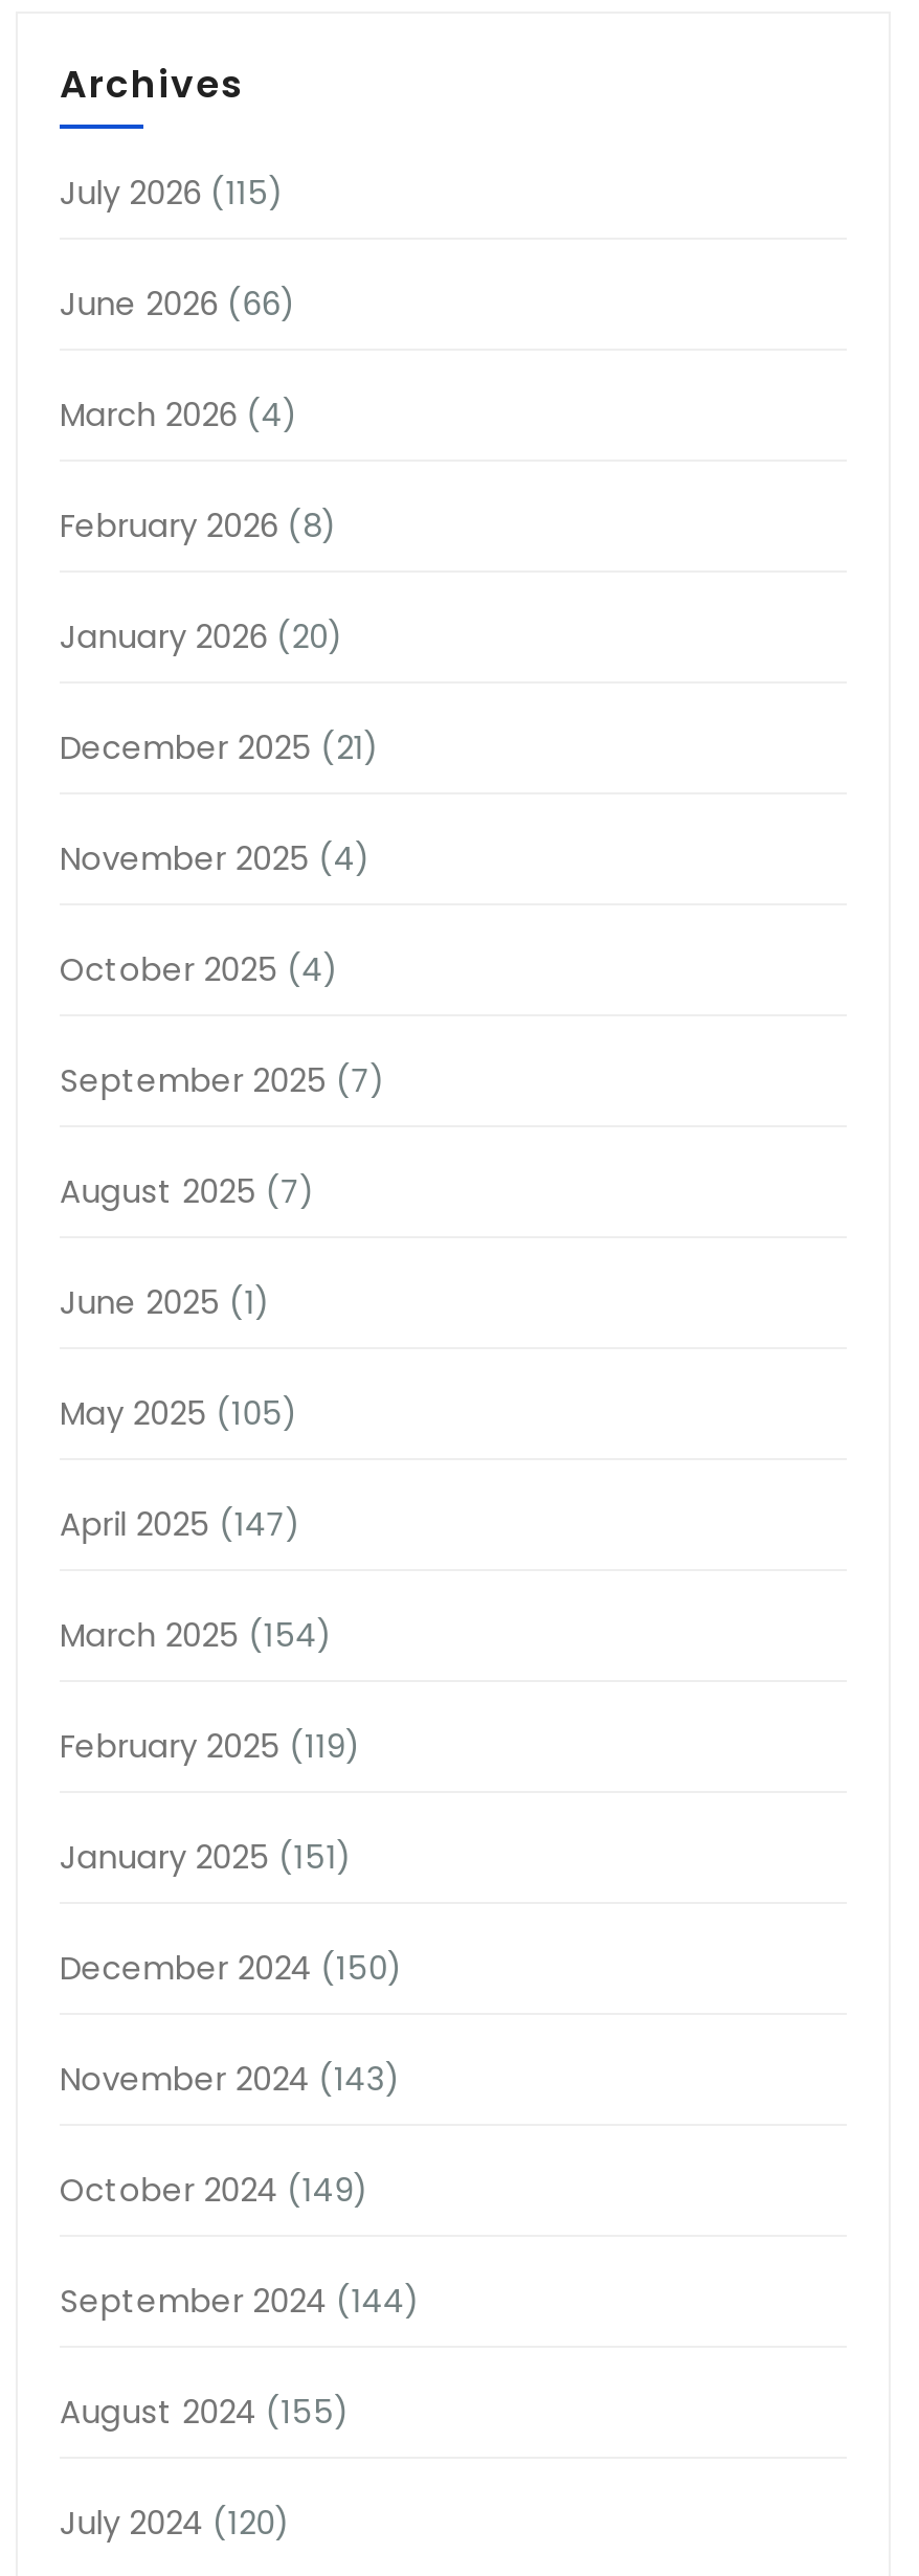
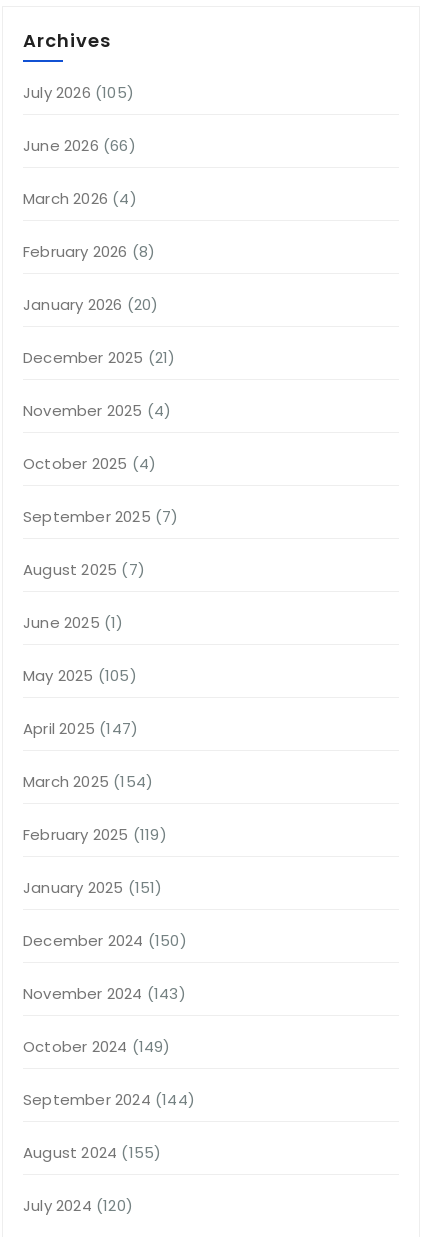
- July 2026 (115)
+ July 2026 (105)
